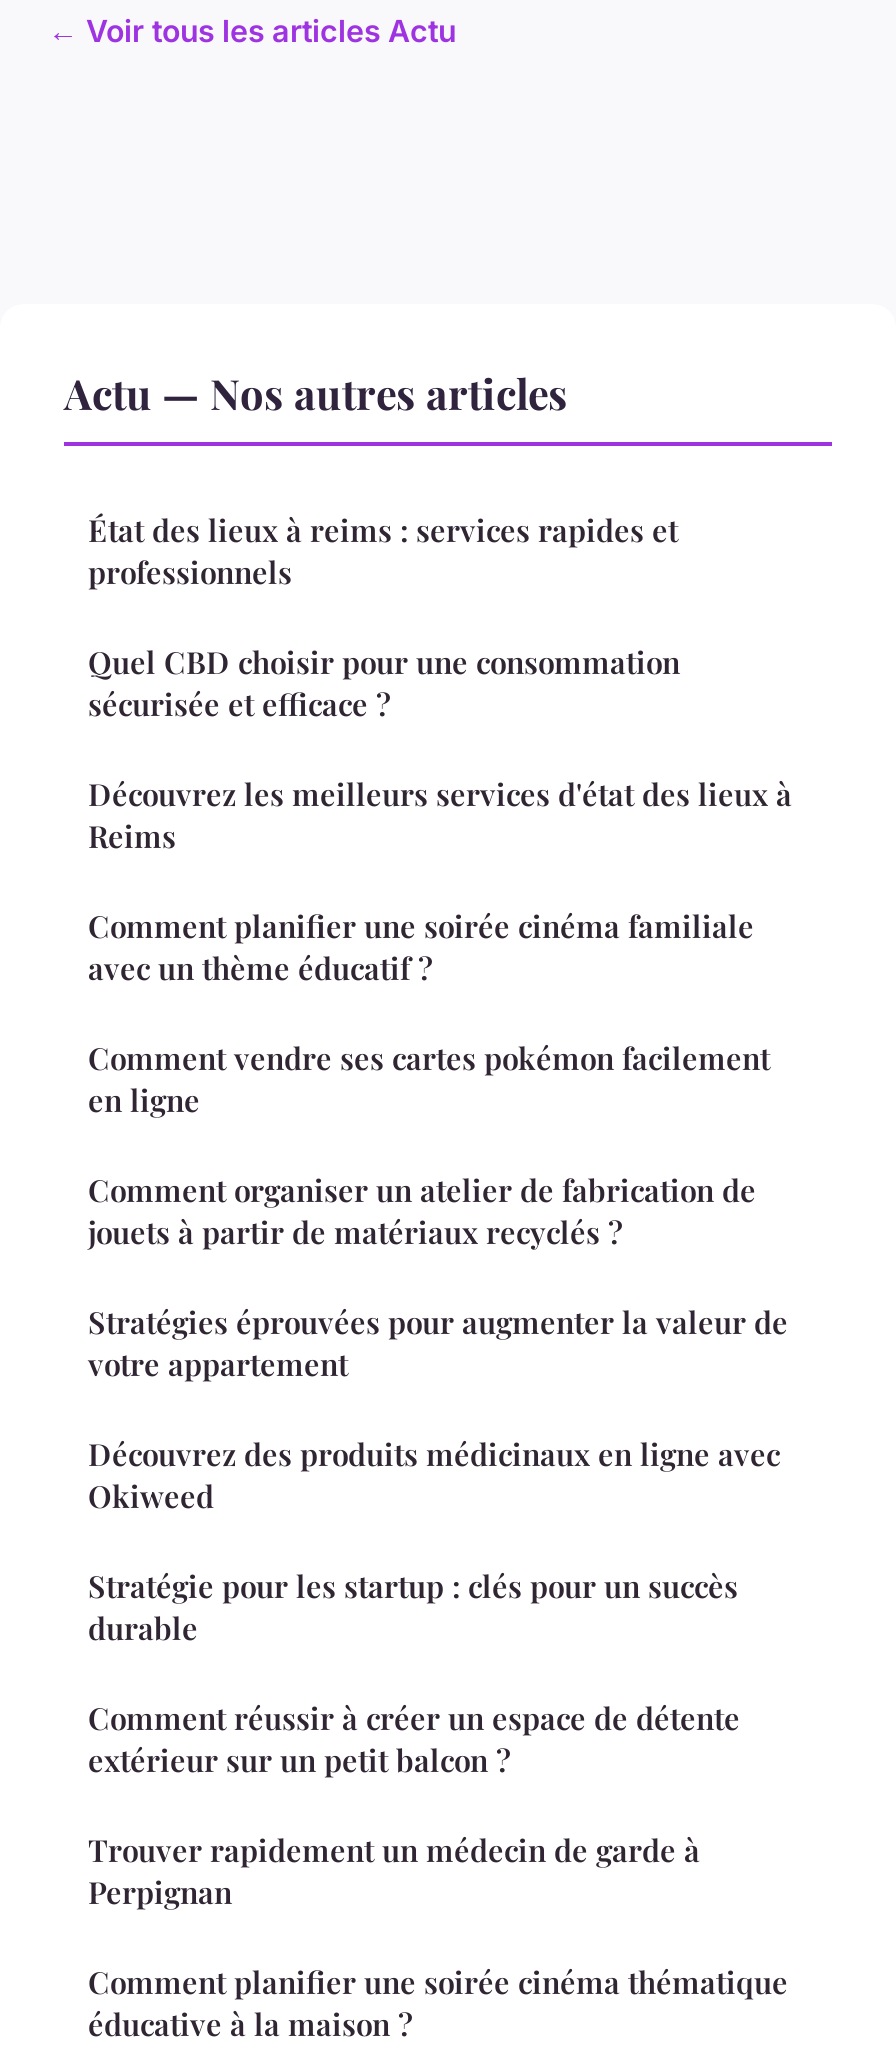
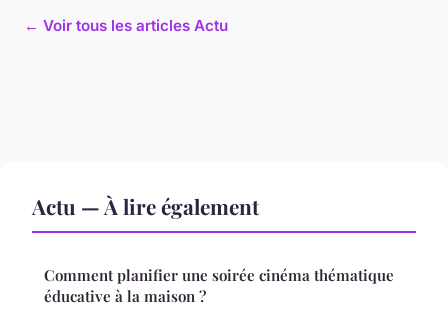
- Actu — Nos autres articles
- État des lieux à reims : services rapides et
- professionnels
- Quel CBD choisir pour une consommation
- sécurisée et efficace ?
- Découvrez les meilleurs services d'état des lieux à
- Reims
- Comment planifier une soirée cinéma familiale
- avec un thème éducatif ?
- Comment vendre ses cartes pokémon facilement
- en ligne
- Comment organiser un atelier de fabrication de
- jouets à partir de matériaux recyclés ?
- Stratégies éprouvées pour augmenter la valeur de
- votre appartement
- Découvrez des produits médicinaux en ligne avec
- Okiweed
- Stratégie pour les startup : clés pour un succès
- durable
- Comment réussir à créer un espace de détente
- extérieur sur un petit balcon ?
- Trouver rapidement un médecin de garde à
- Perpignan
+ Actu — À lire également
